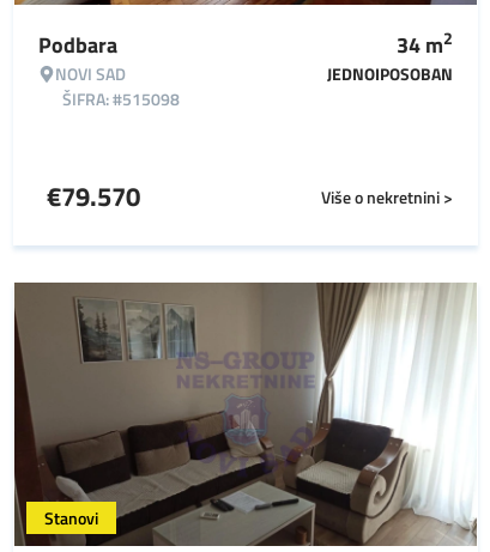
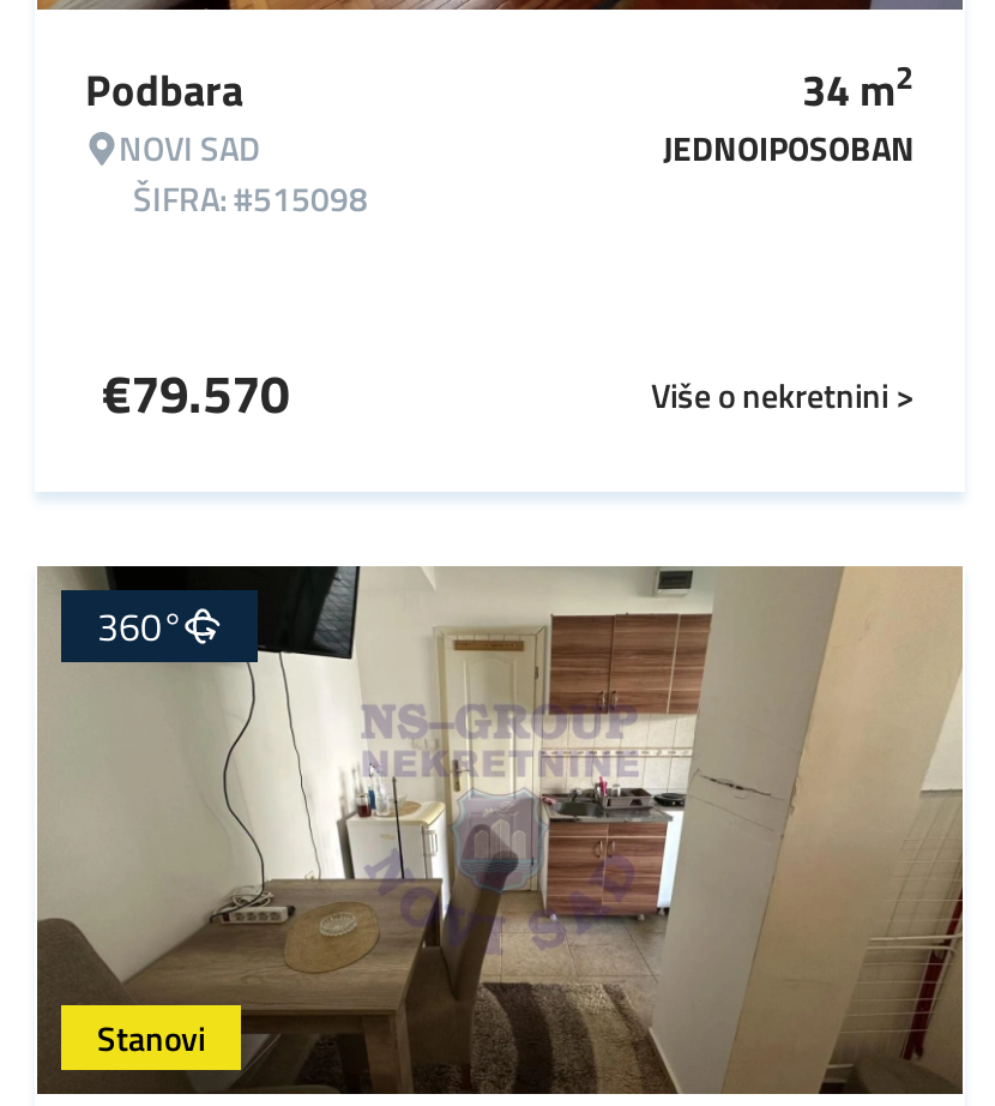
+ 360°

- [image]
+ [image]
